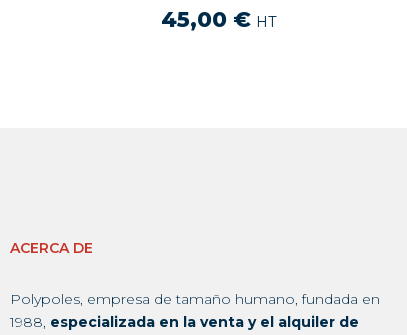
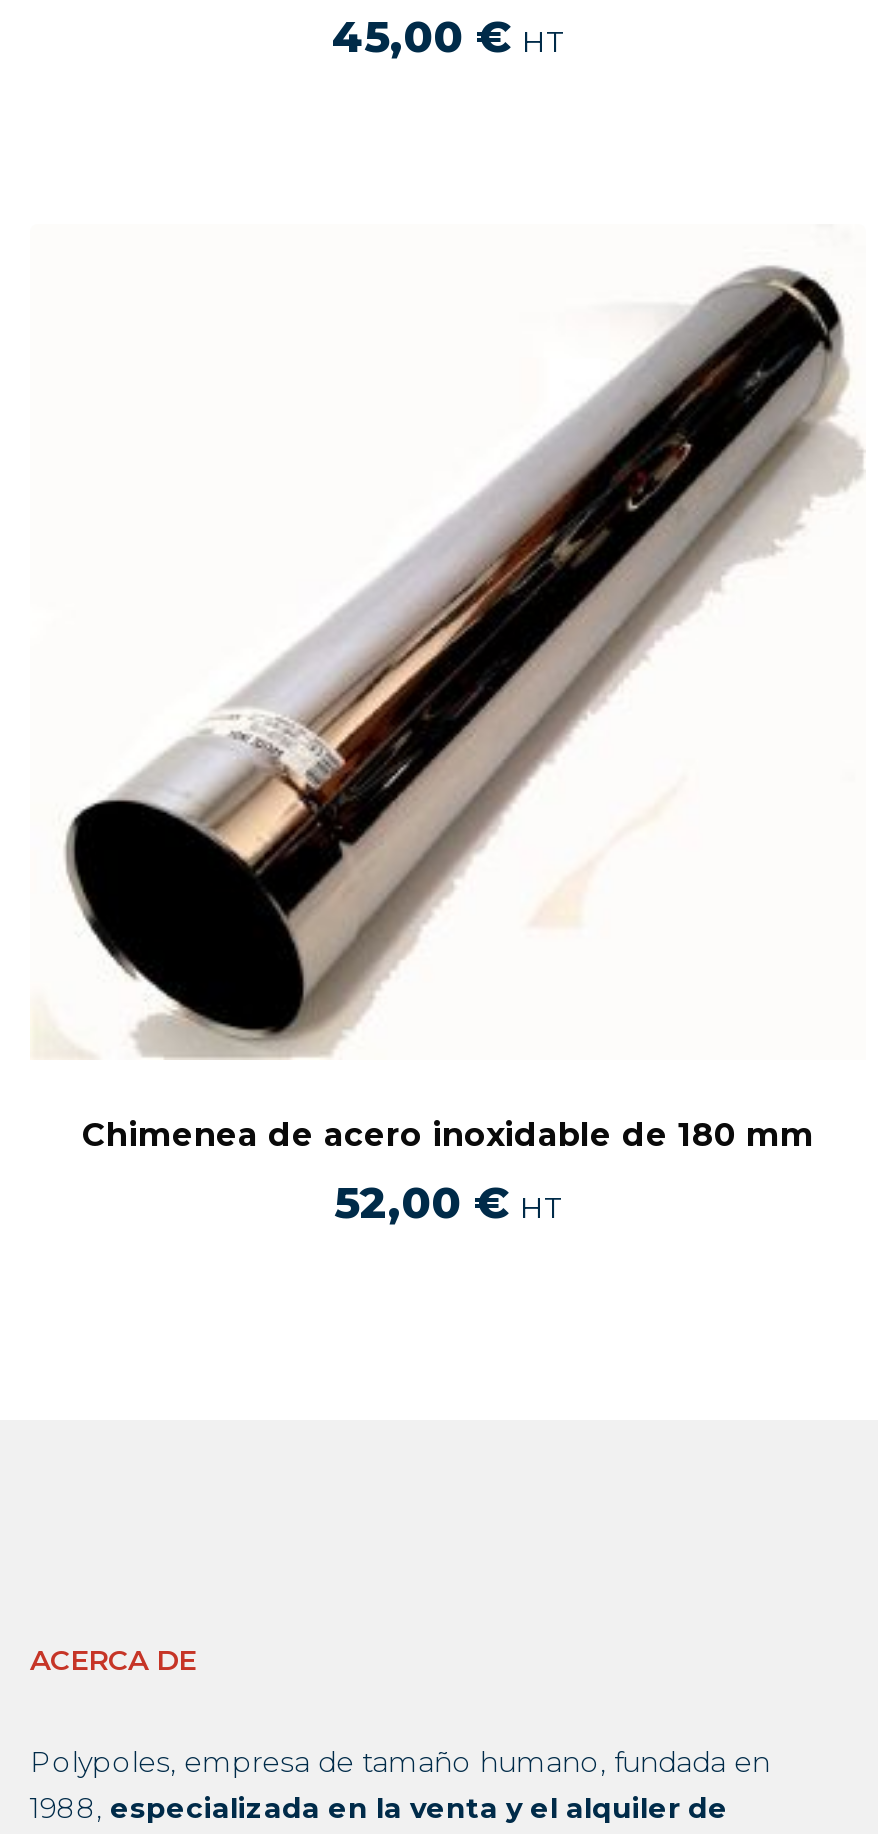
+ [image]
+ Chimenea de acero inoxidable de 180 mm
+ 52,00 € HT
